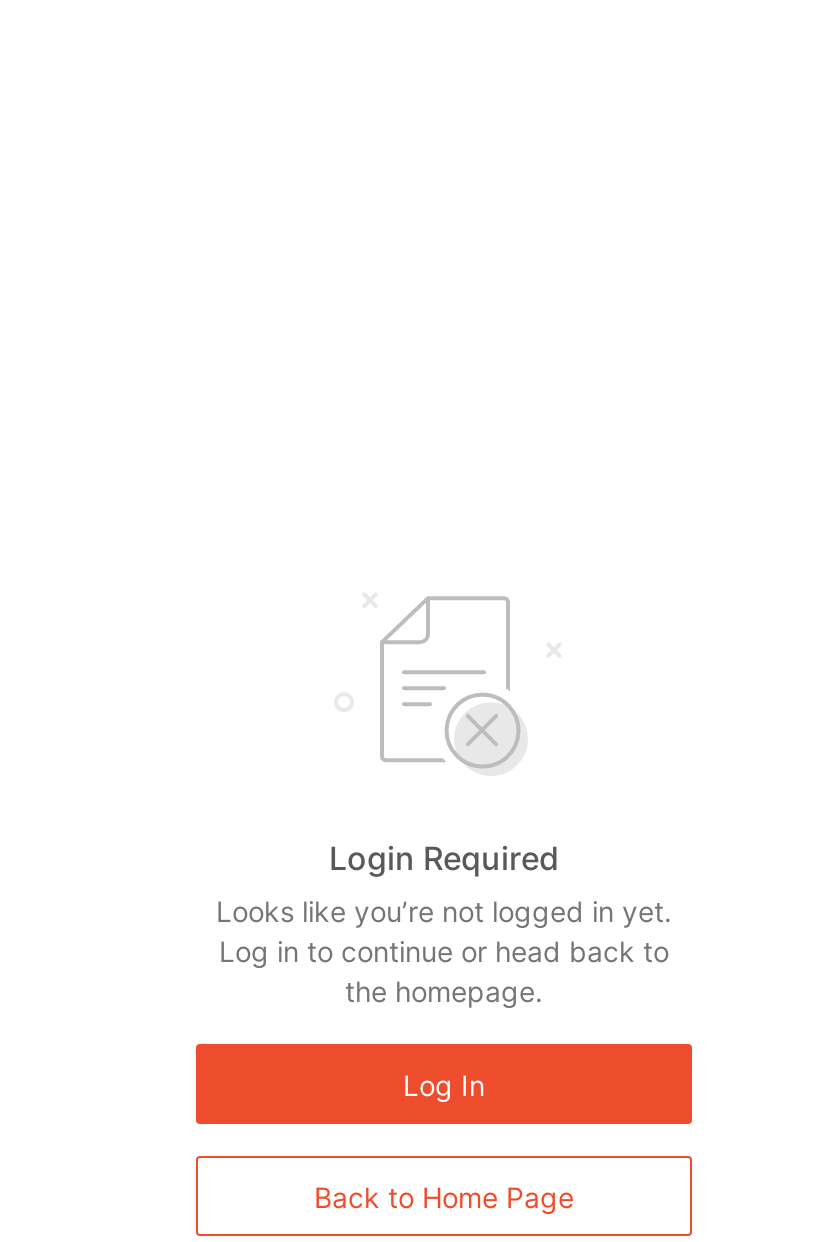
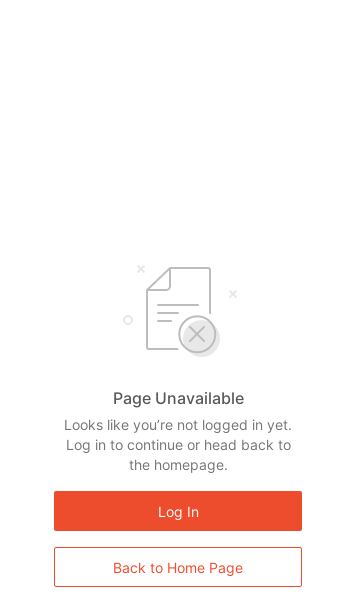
- Login Required
+ Page Unavailable
